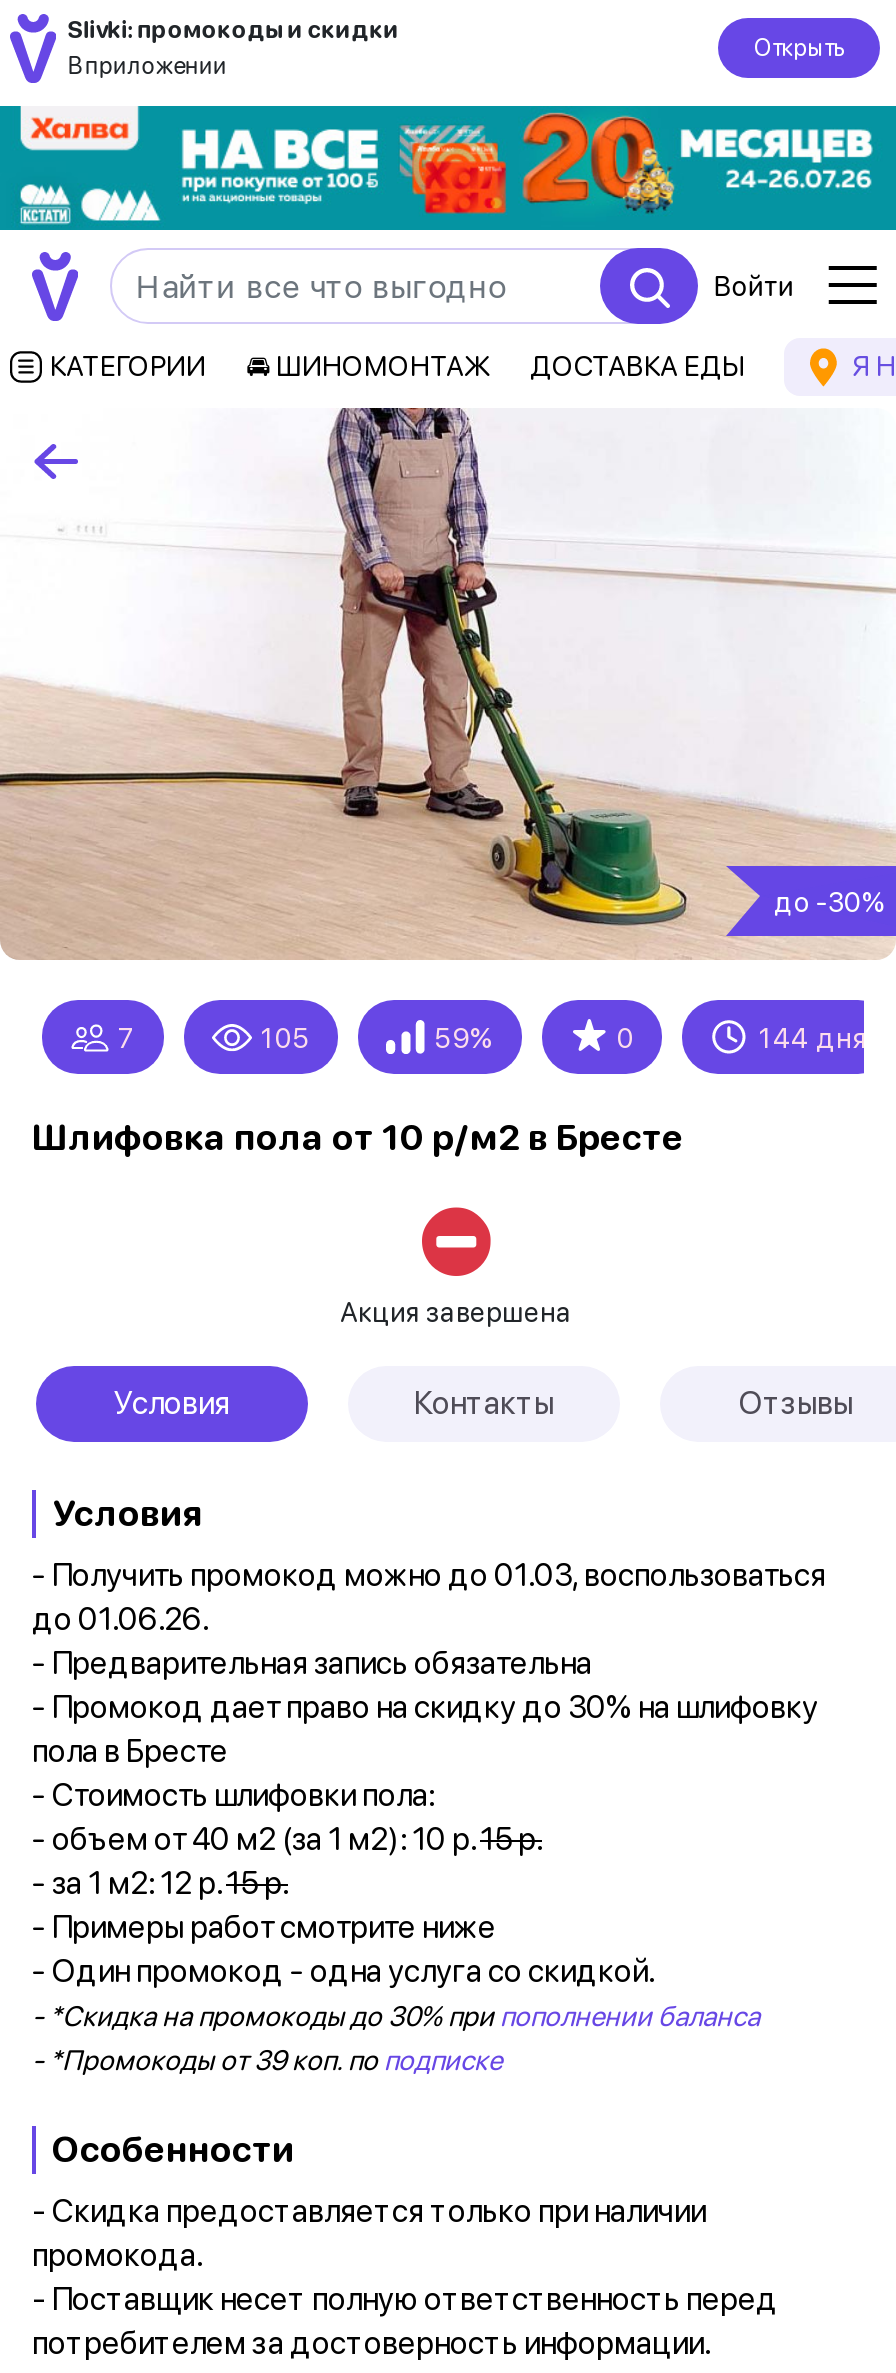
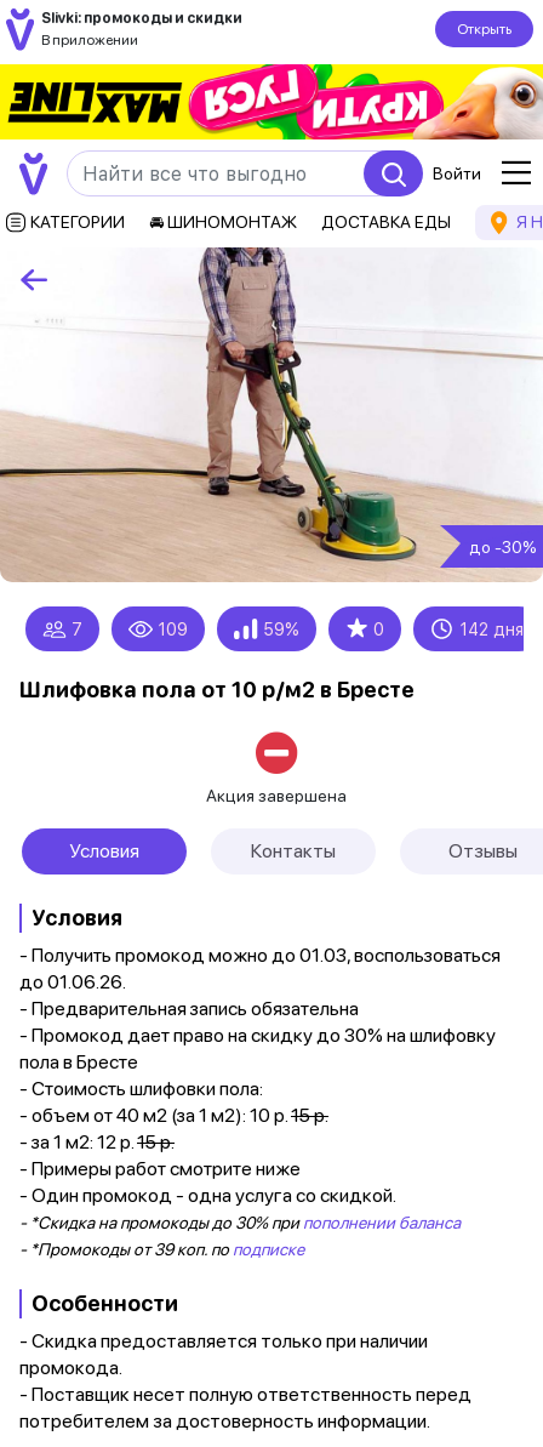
- [image]
+ [image]

- 105
+ 109

- 144 дня
+ 142 дня
